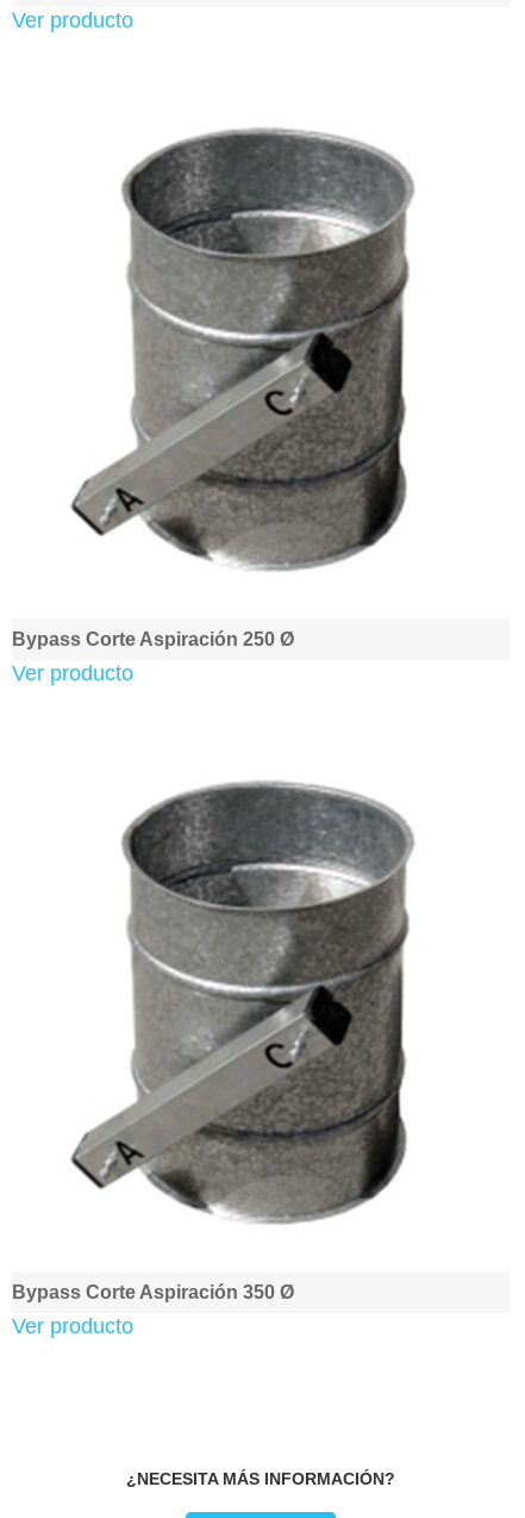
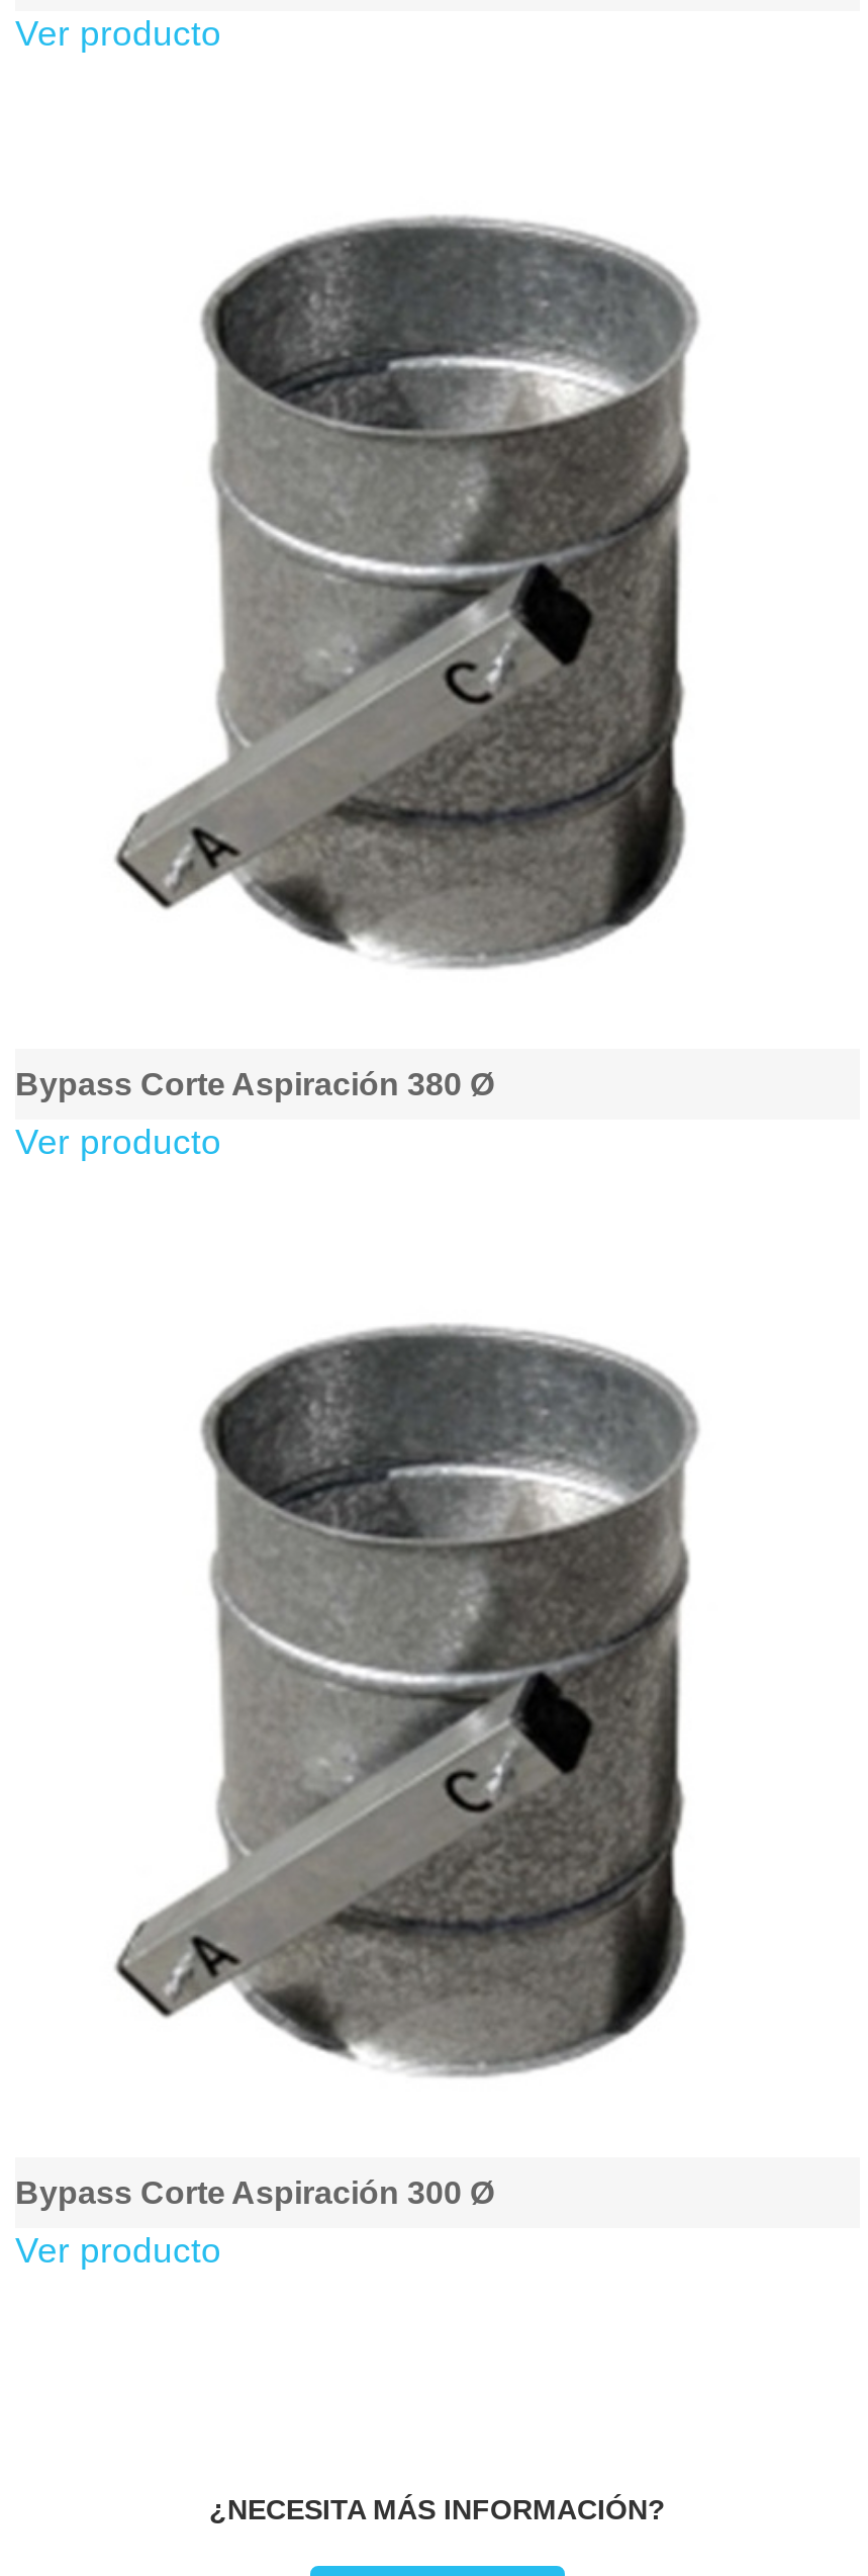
- Bypass Corte Aspiración 250 Ø
+ Bypass Corte Aspiración 380 Ø

- Bypass Corte Aspiración 350 Ø
+ Bypass Corte Aspiración 300 Ø
